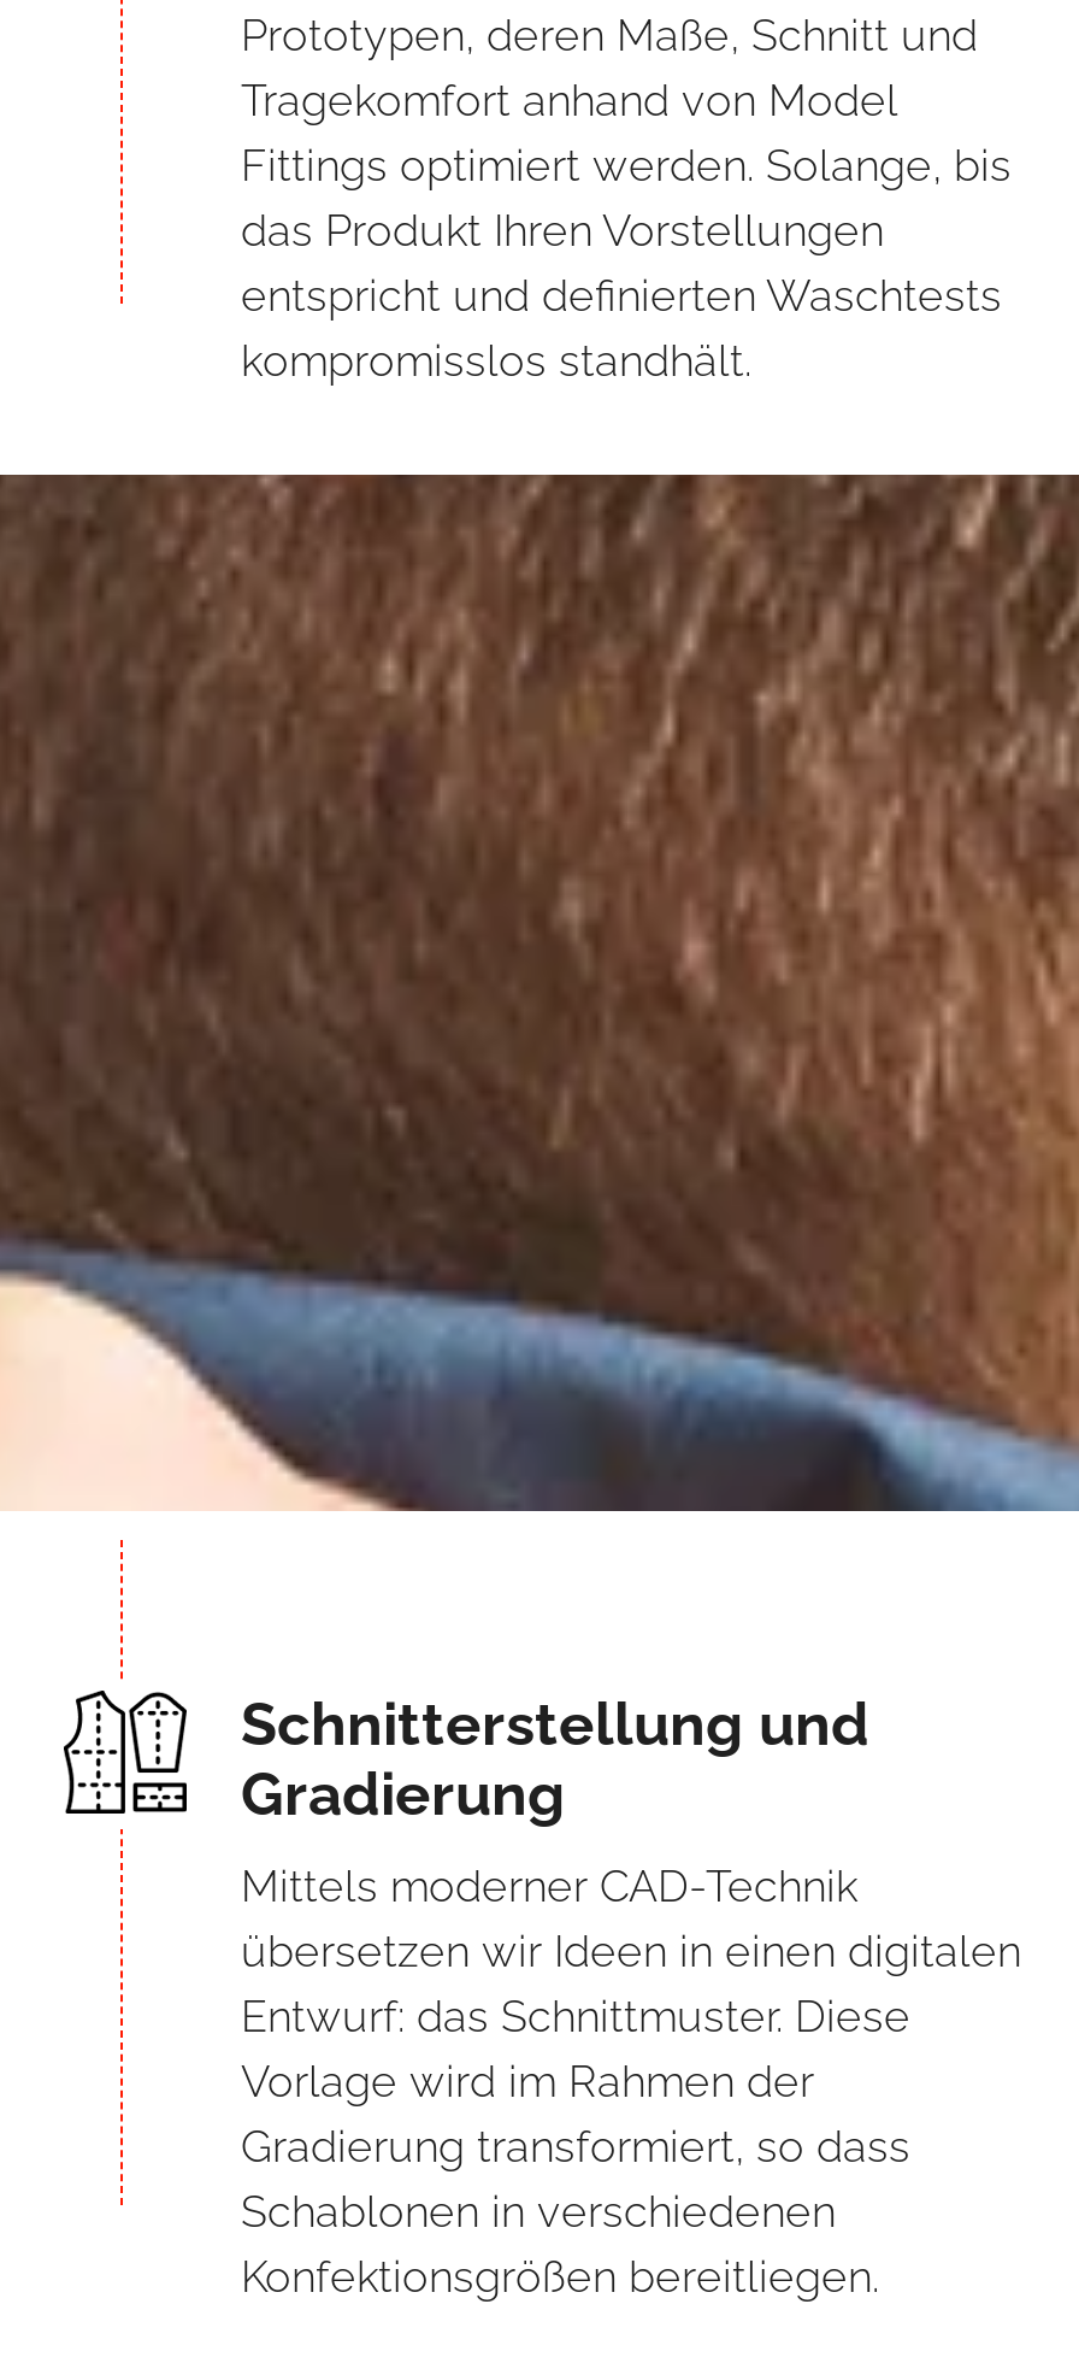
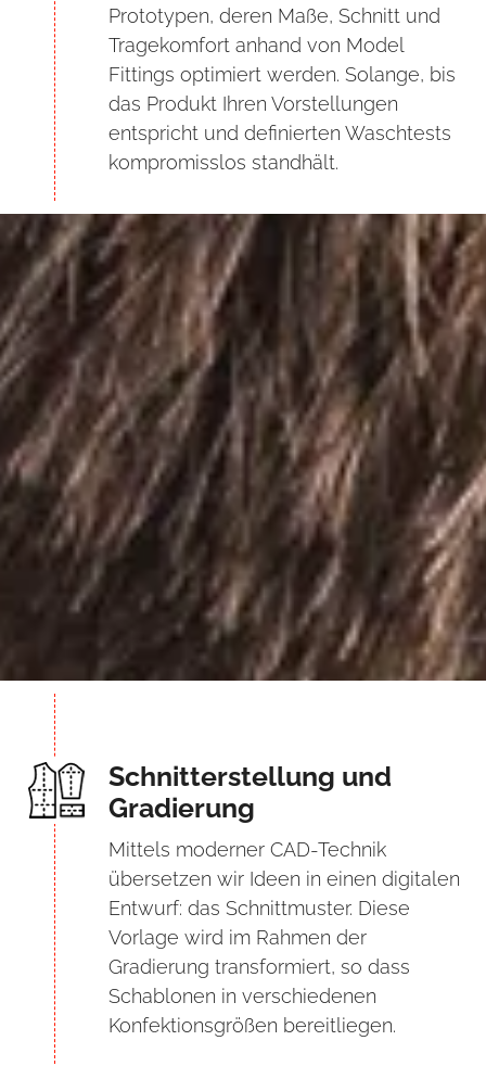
- [image]
+ [image]
